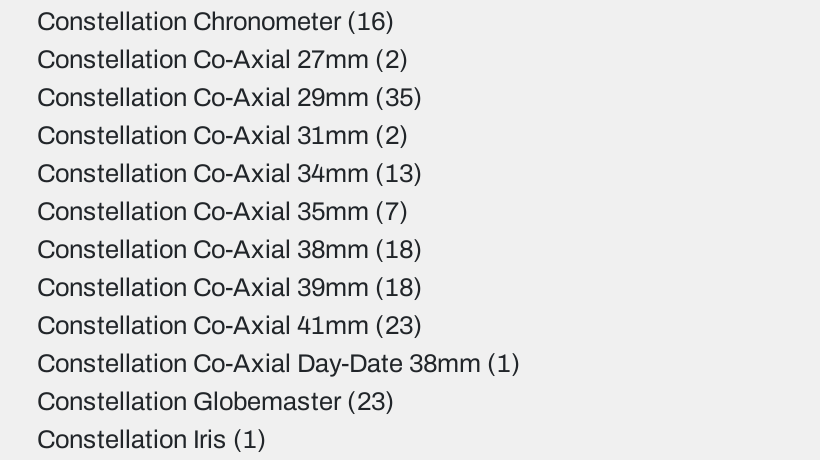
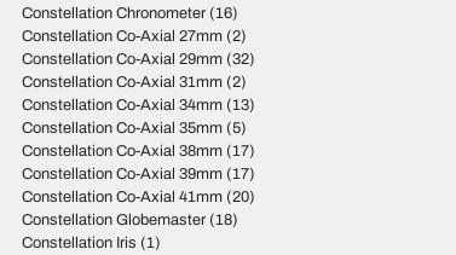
- Constellation Co-Axial 29mm (35)
+ Constellation Co-Axial 29mm (32)

- Constellation Co-Axial 35mm (7)
- Constellation Co-Axial 38mm (18)
- Constellation Co-Axial 39mm (18)
- Constellation Co-Axial 41mm (23)
- Constellation Co-Axial Day-Date 38mm (1)
- Constellation Globemaster (23)
+ Constellation Co-Axial 35mm (5)
+ Constellation Co-Axial 38mm (17)
+ Constellation Co-Axial 39mm (17)
+ Constellation Co-Axial 41mm (20)
+ Constellation Globemaster (18)
